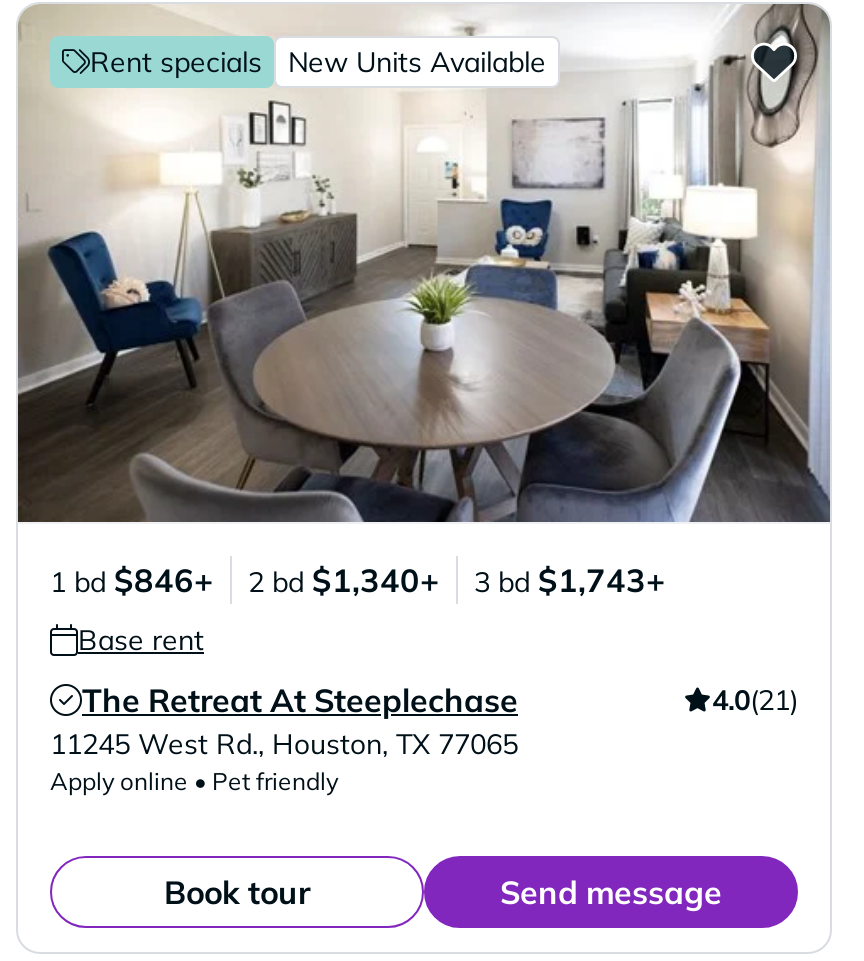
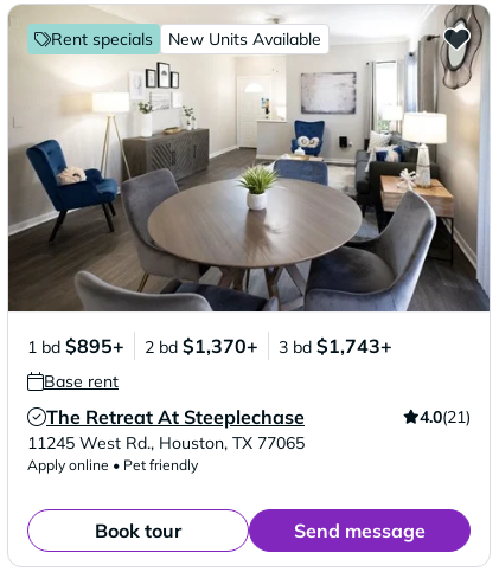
- 1 bd $846+
+ 1 bd $895+

- 2 bd $1,340+
+ 2 bd $1,370+
